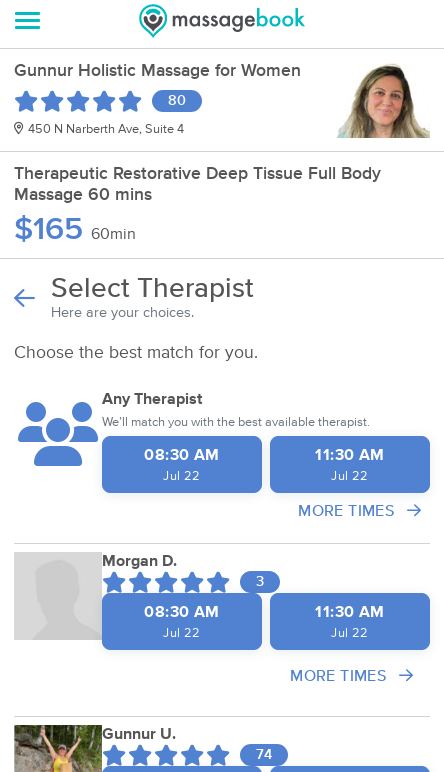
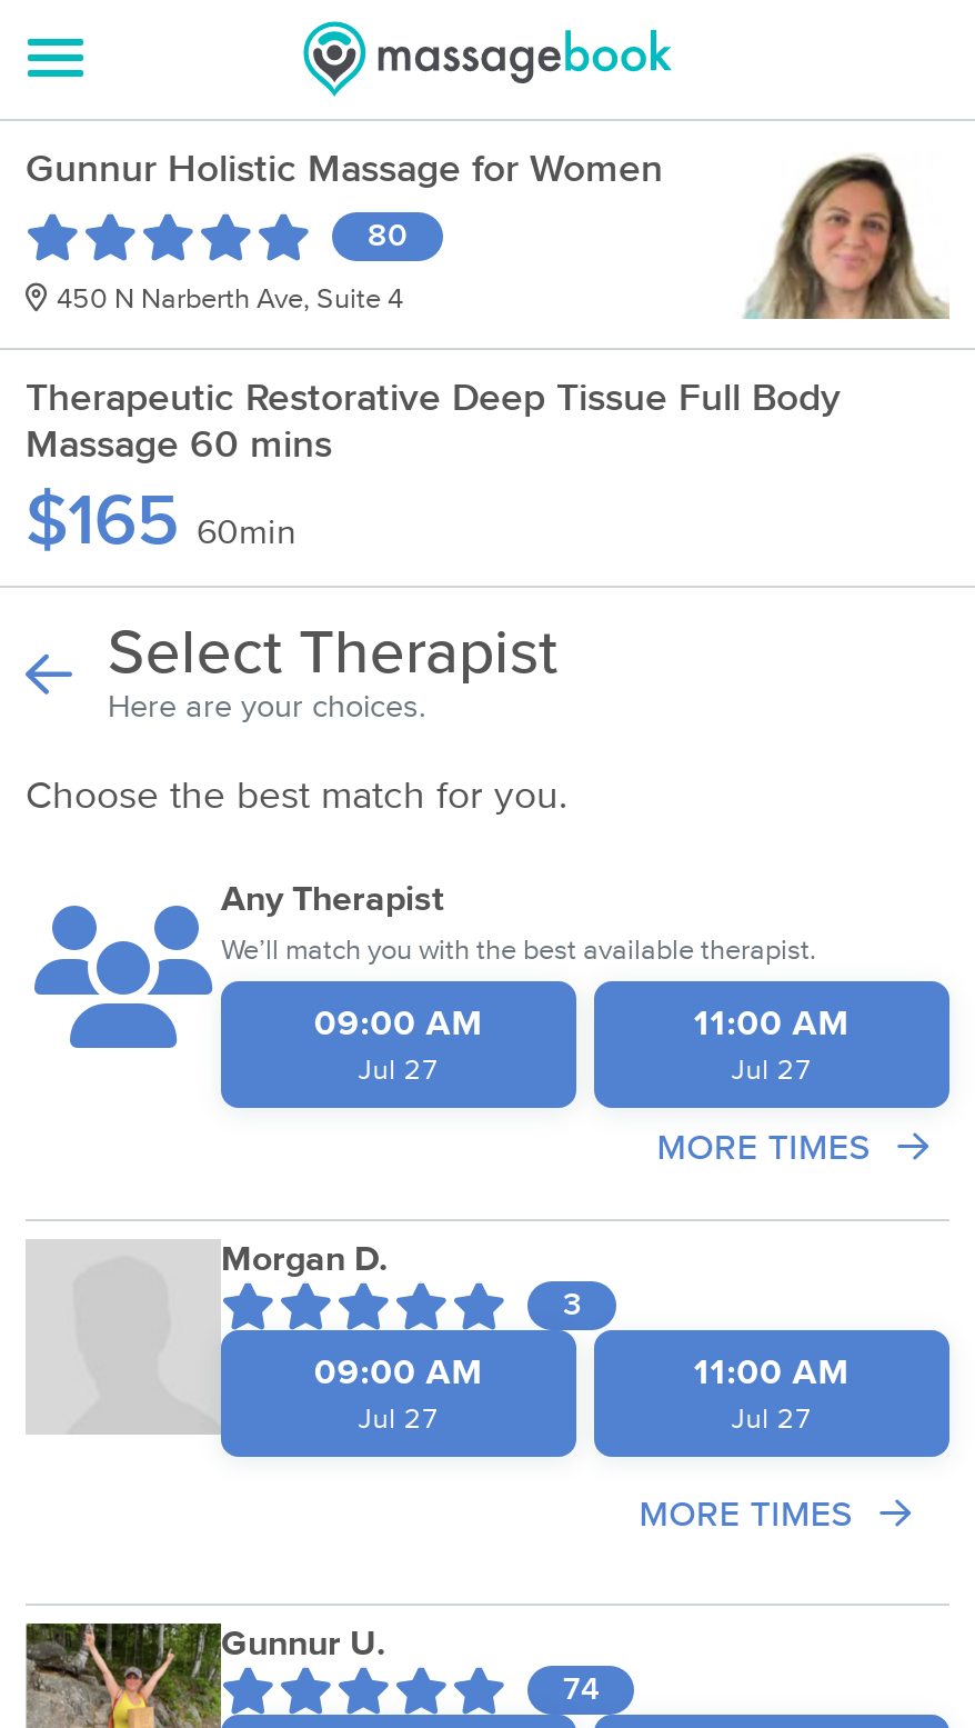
- 08:30 AM
+ 09:00 AM

- 11:30 AM
+ 11:00 AM

- Jul 22
+ Jul 27

- Jul 22
+ Jul 27

- 08:30 AM
+ 09:00 AM

- 11:30 AM
+ 11:00 AM

- Jul 22
+ Jul 27

- Jul 22
+ Jul 27
